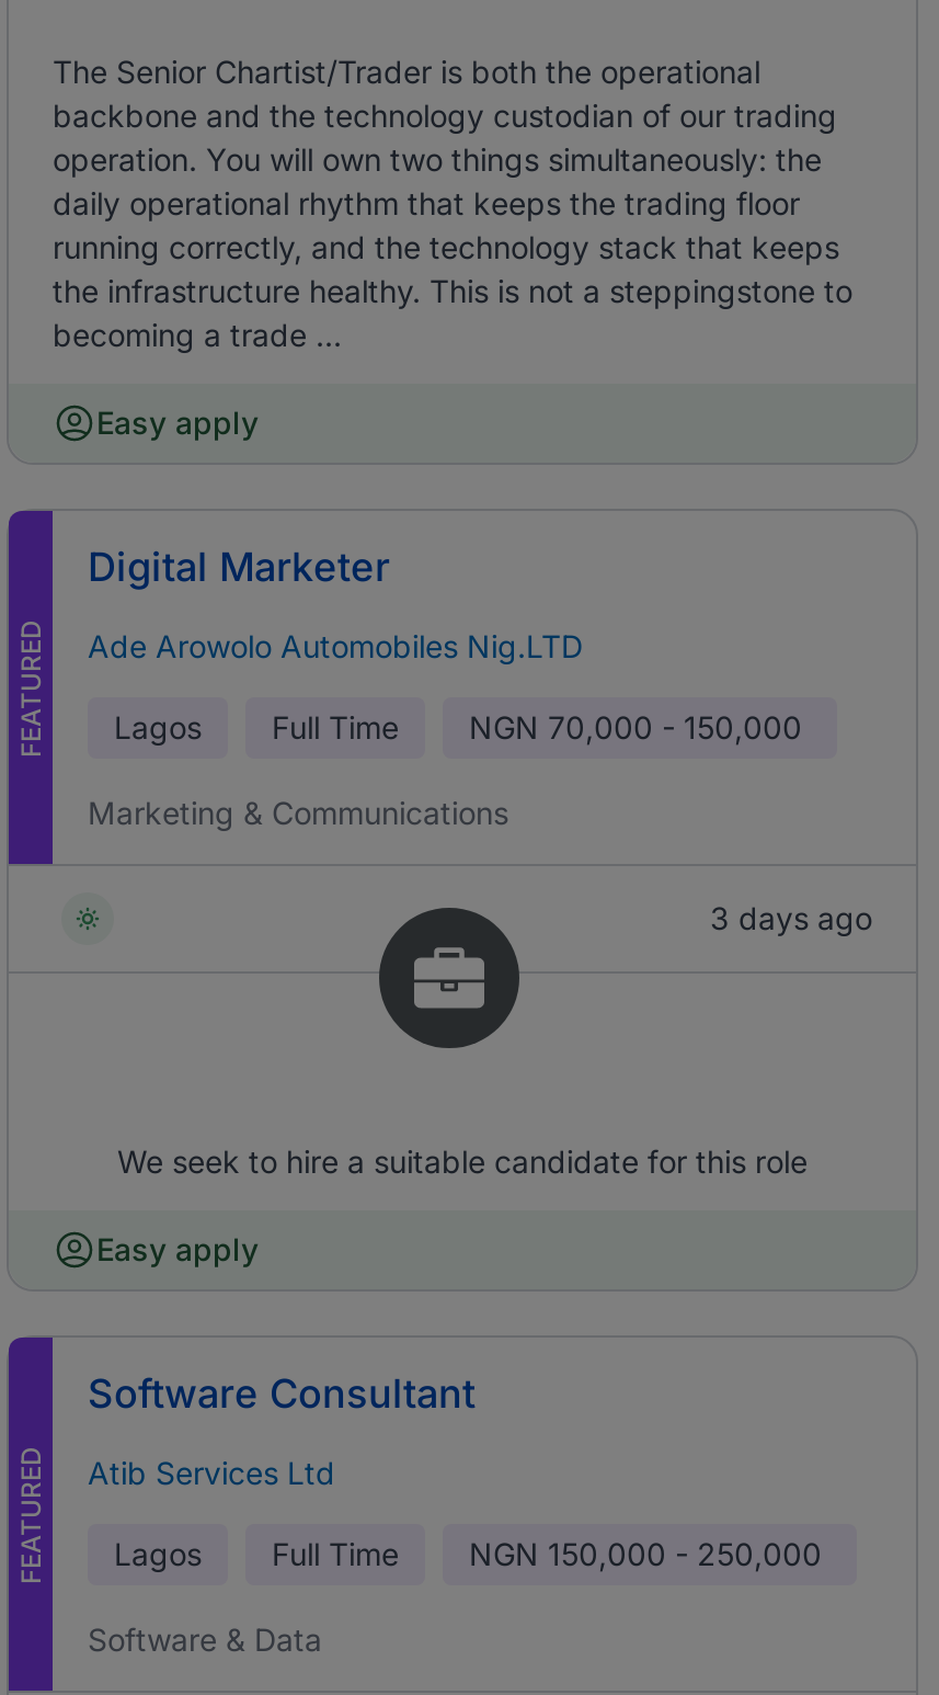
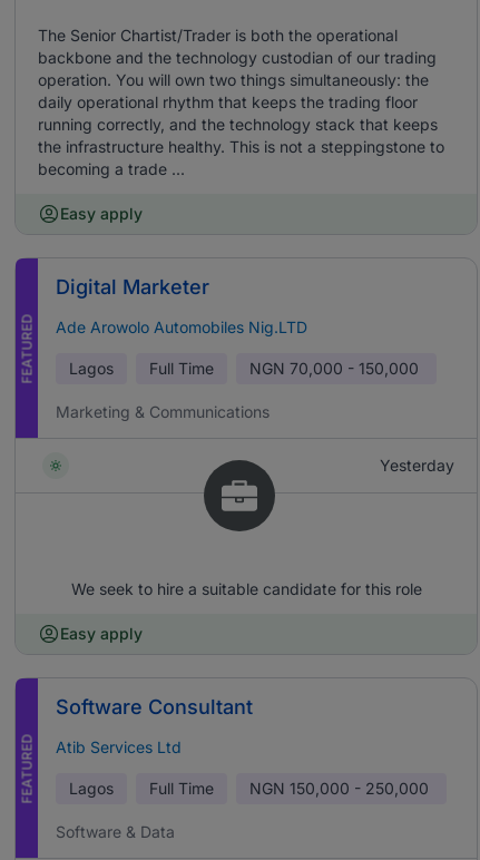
- 3 days ago
+ Yesterday
